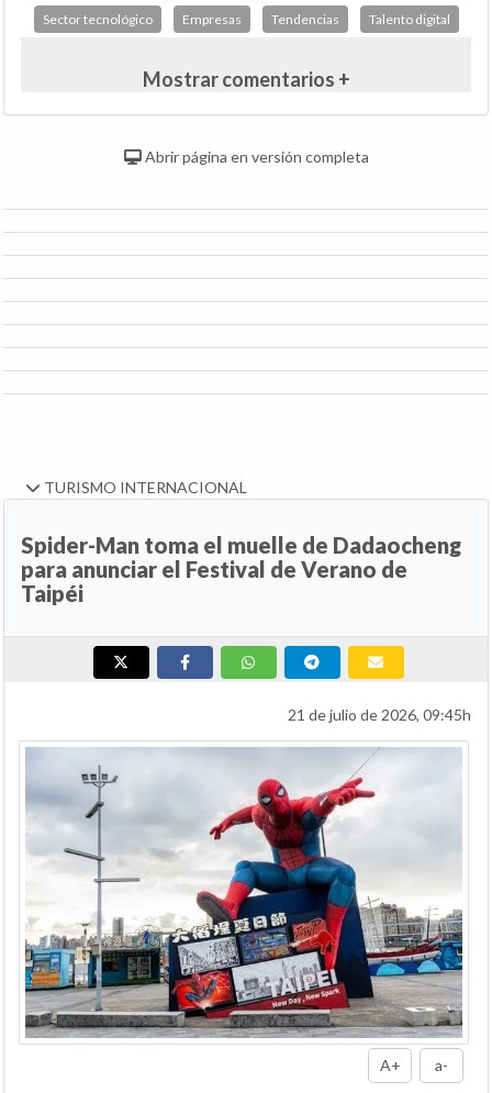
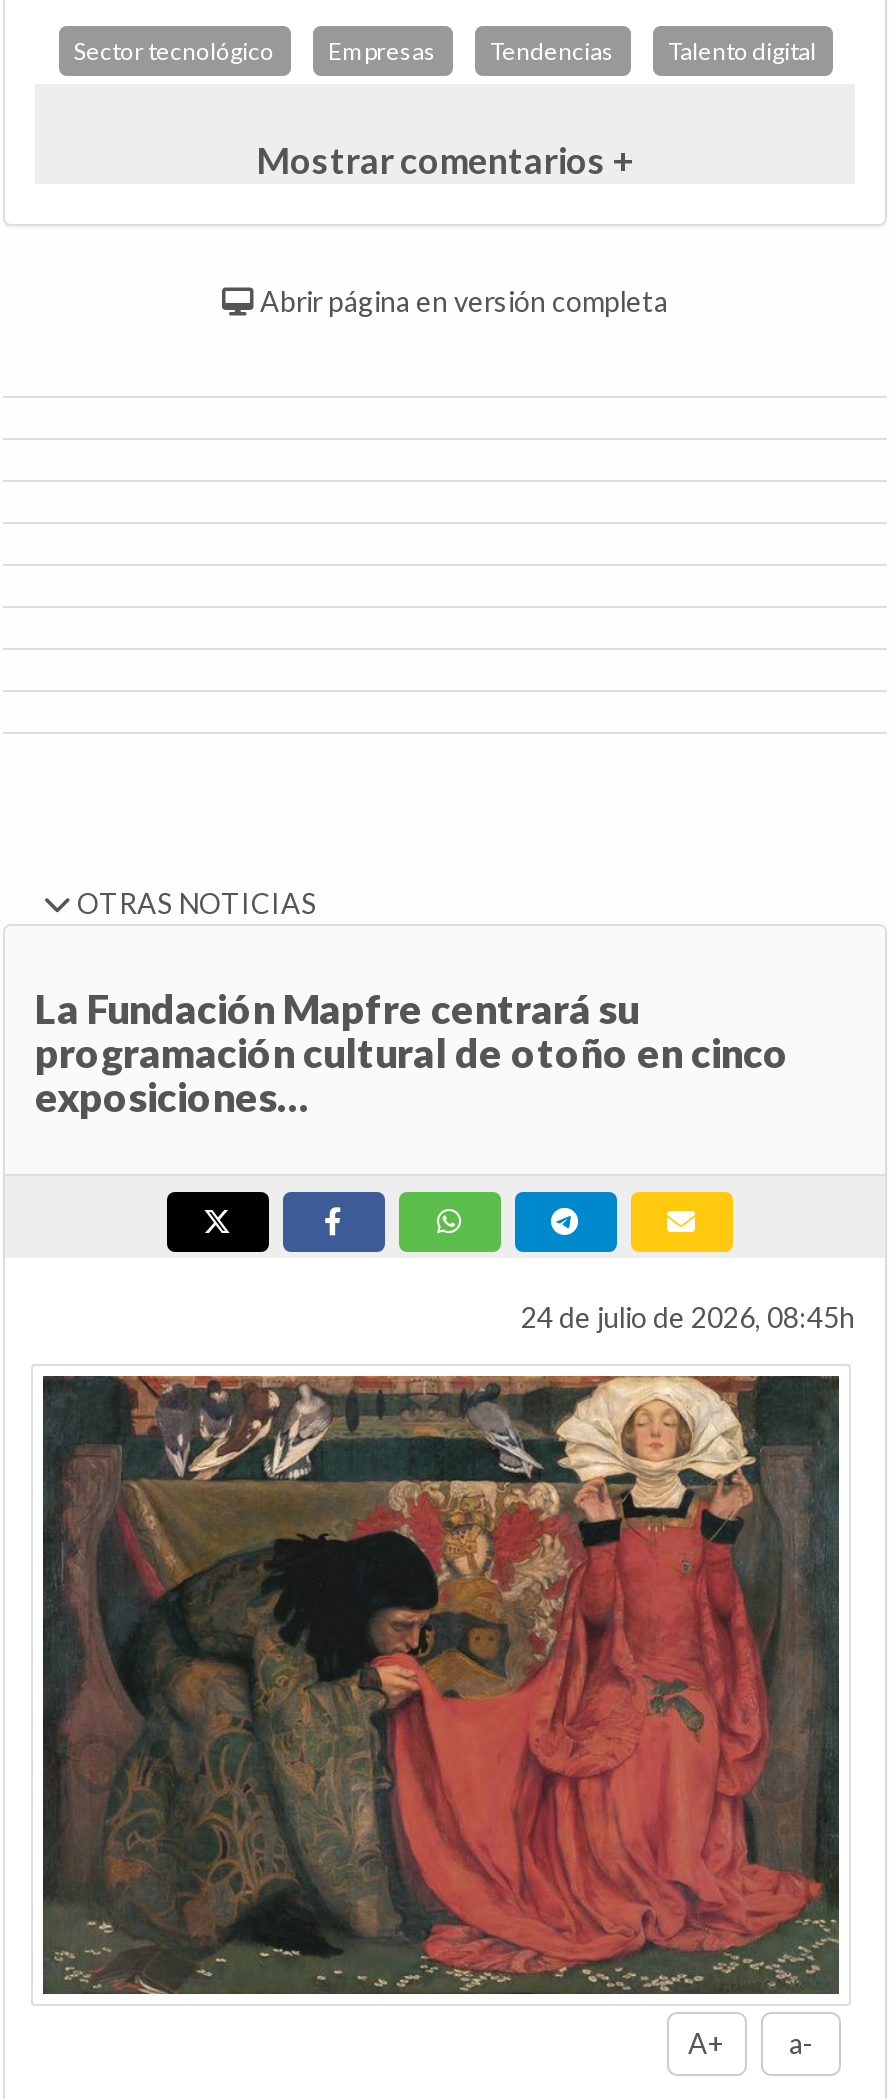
- TURISMO INTERNACIONAL
+ OTRAS NOTICIAS

- Spider-Man toma el muelle de Dadaocheng
- para anunciar el Festival de Verano de
- Taipéi
+ La Fundación Mapfre centrará su
+ programación cultural de otoño en cinco
+ exposiciones…

- 21 de julio de 2026, 09:45h
+ 24 de julio de 2026, 08:45h

- [image]
+ [image]
